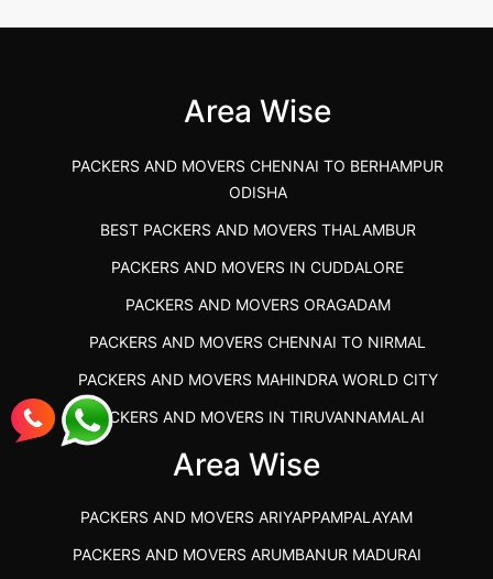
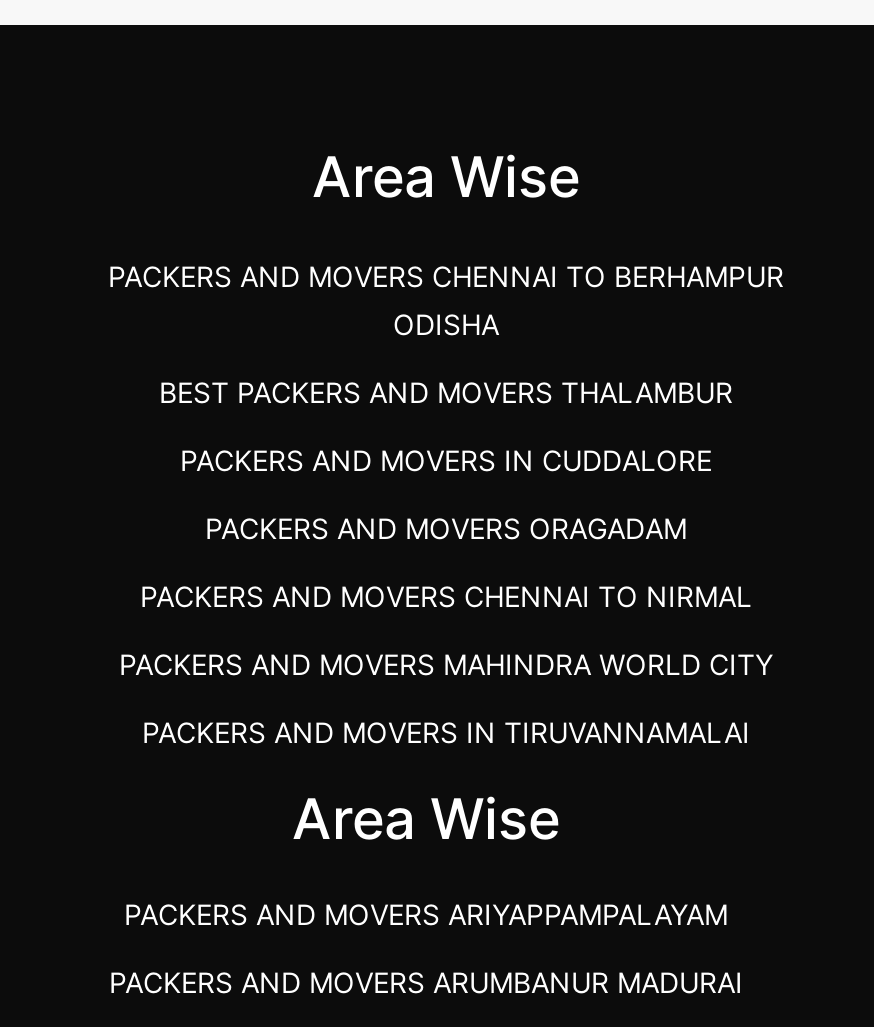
- [image]
